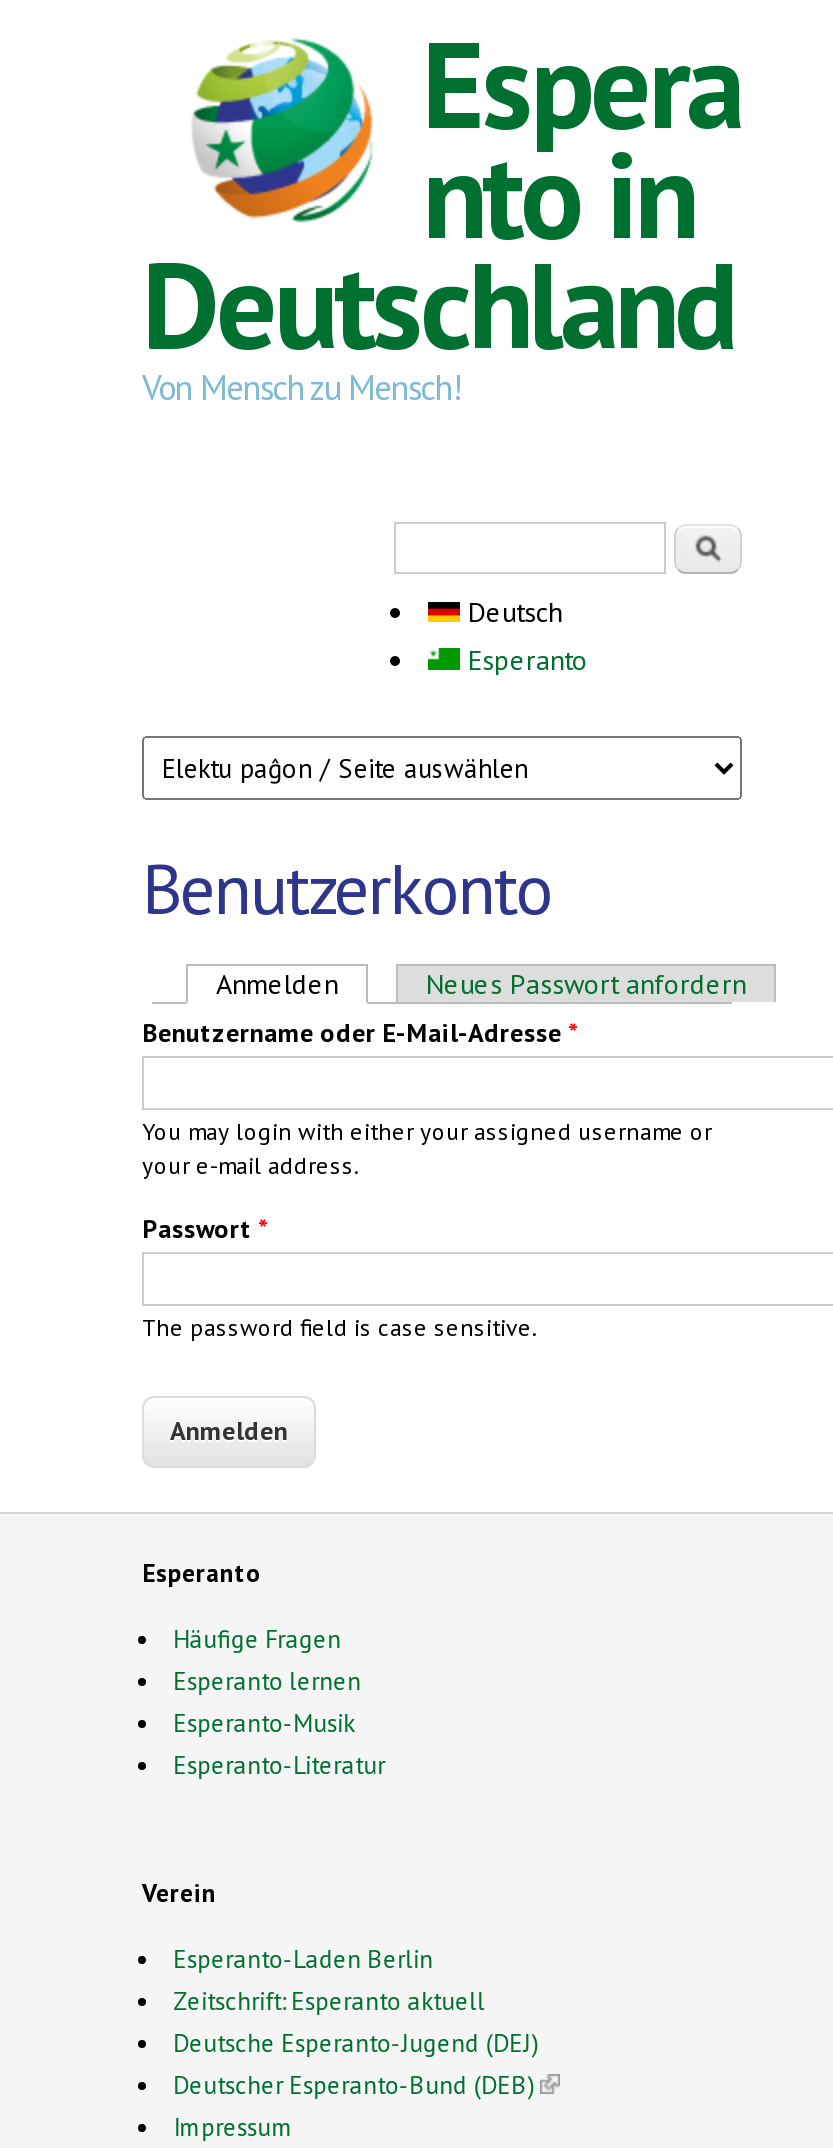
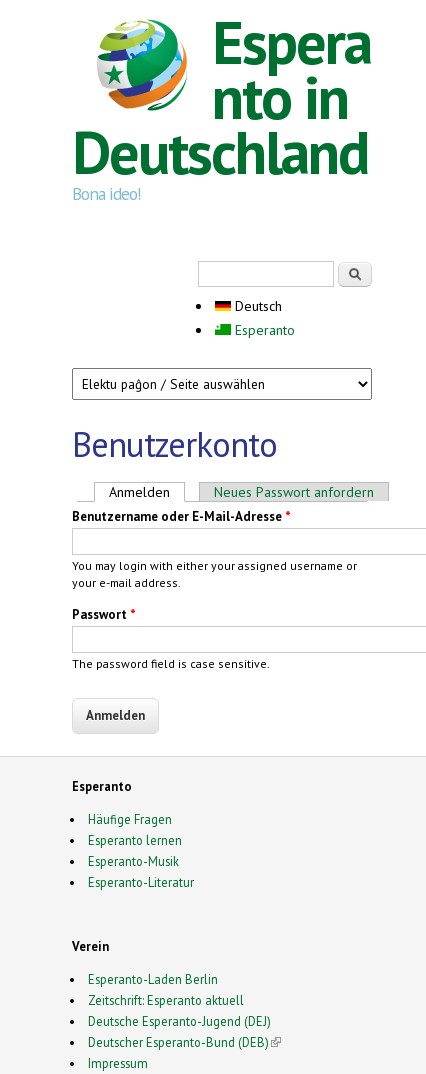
- Von Mensch zu Mensch!
+ Bona ideo!
